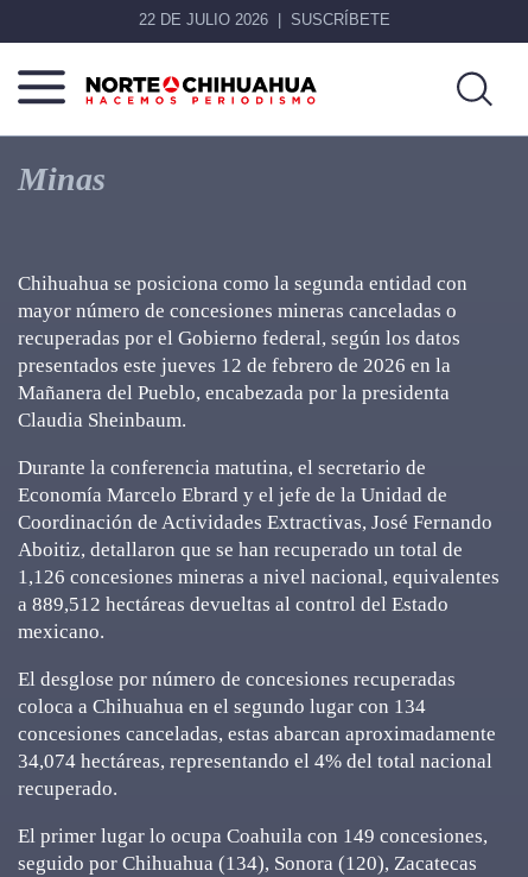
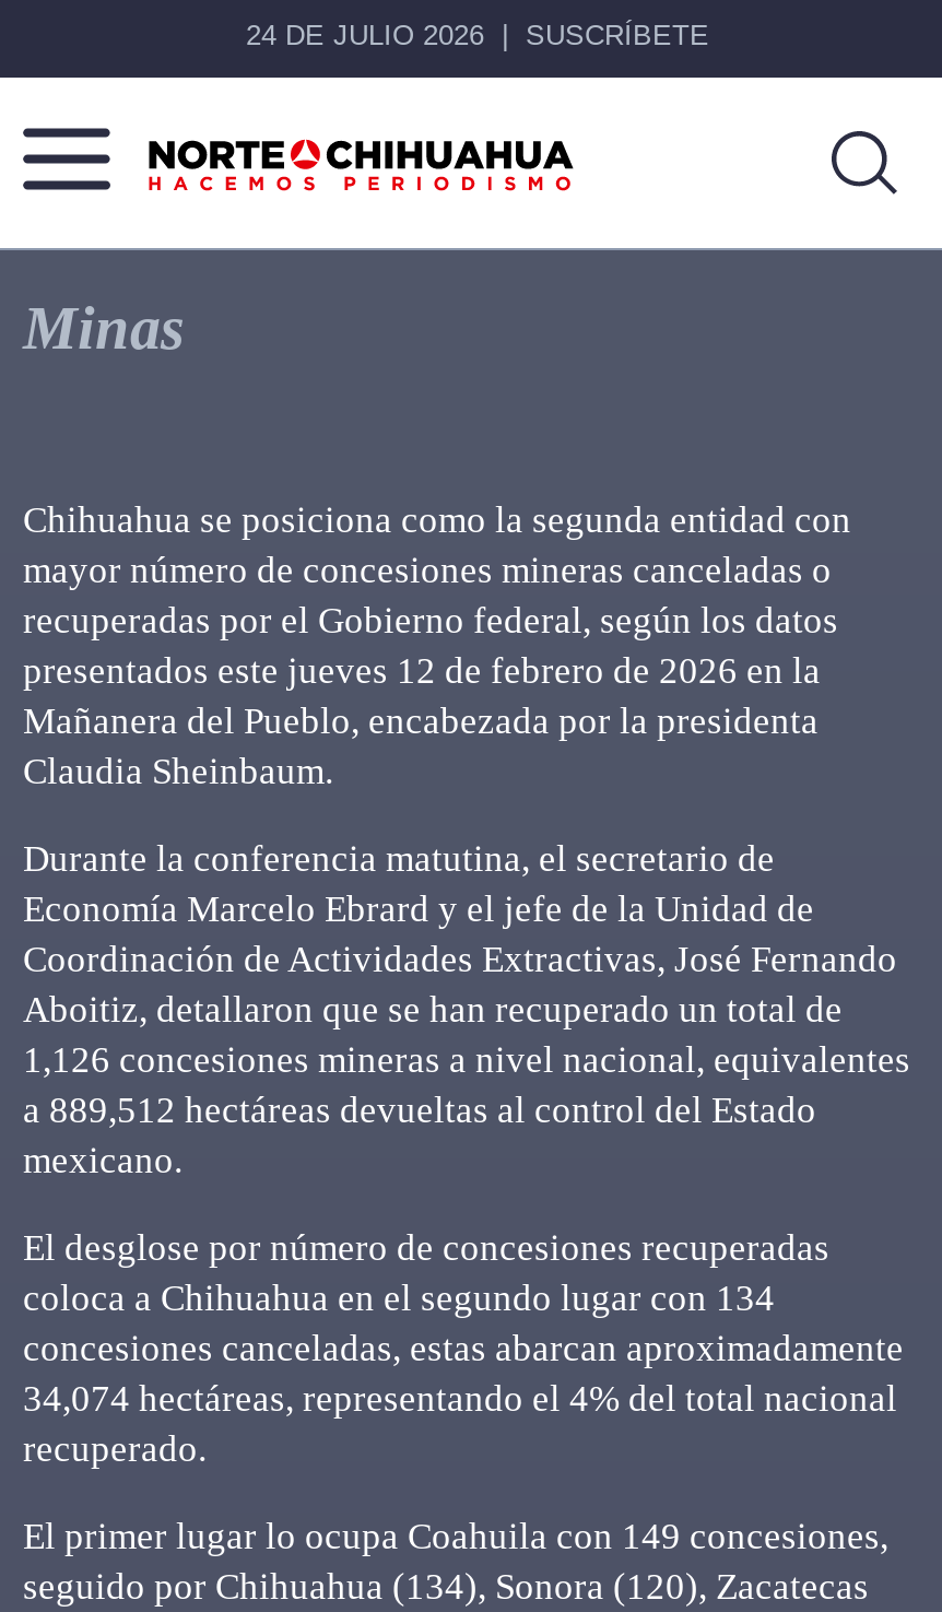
- 22 DE JULIO 2026 SUSCRÍBETE
+ 24 DE JULIO 2026 SUSCRÍBETE
